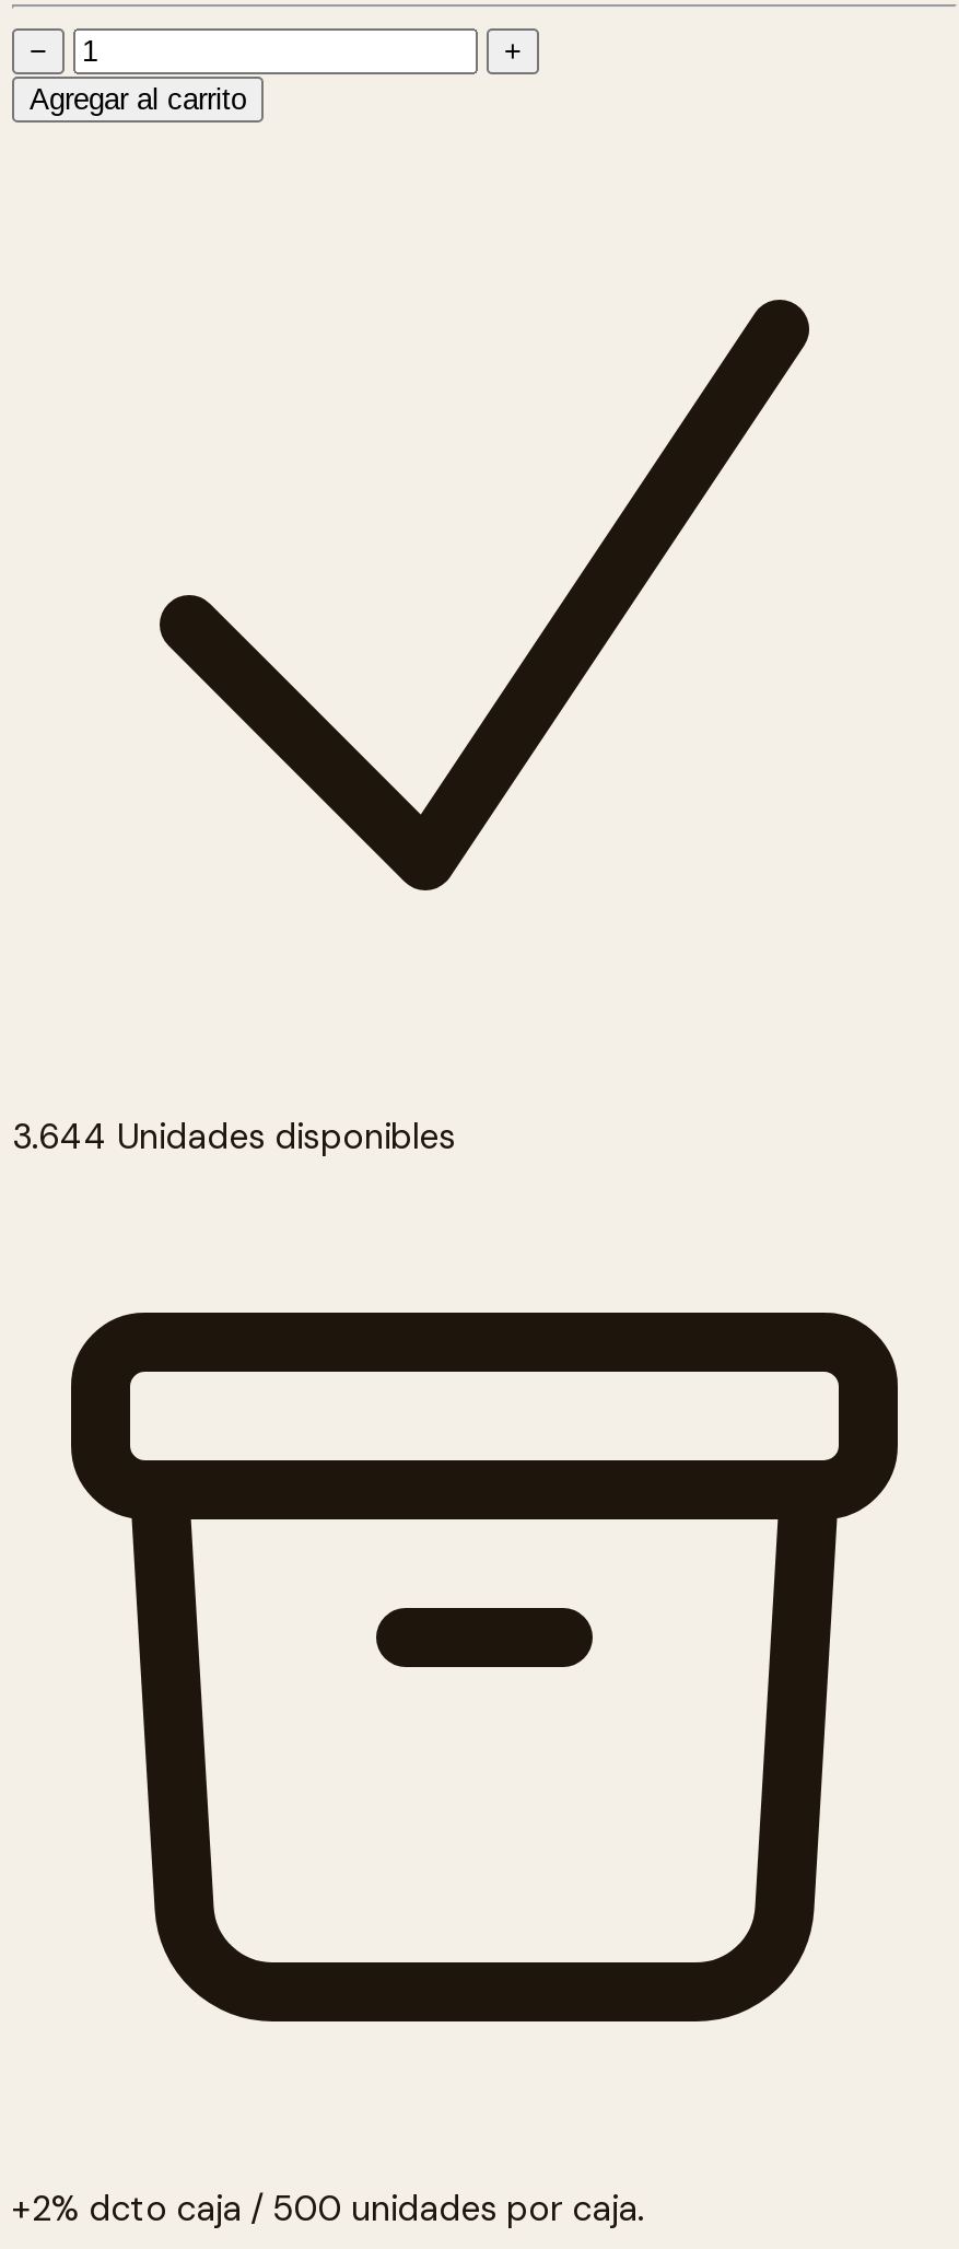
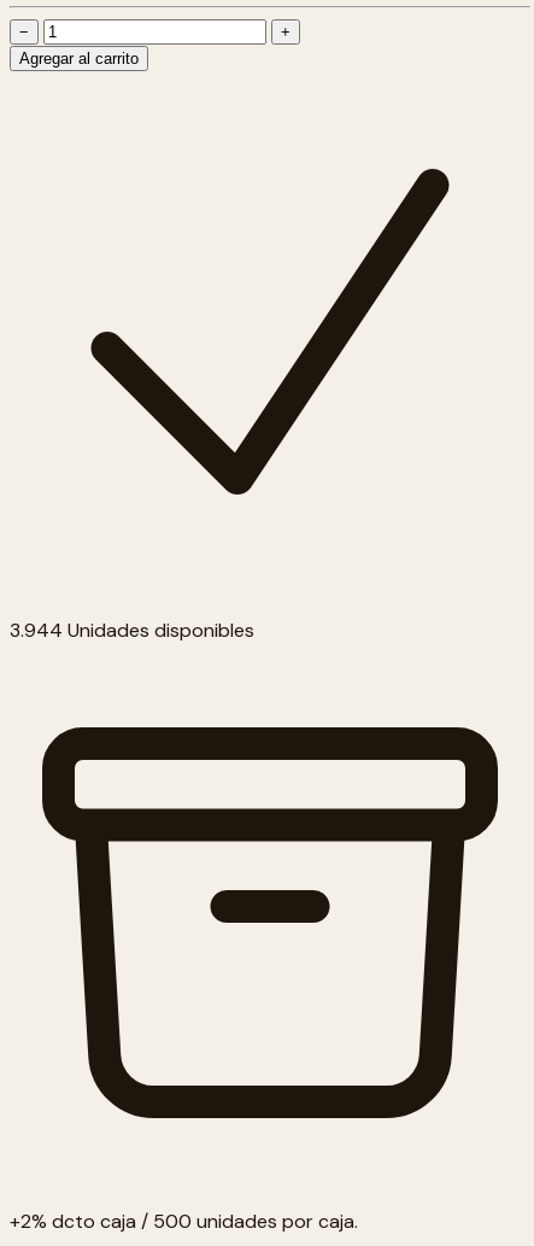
- 3.644 Unidades disponibles
+ 3.944 Unidades disponibles
